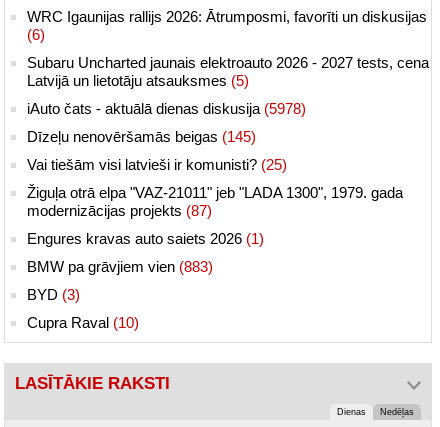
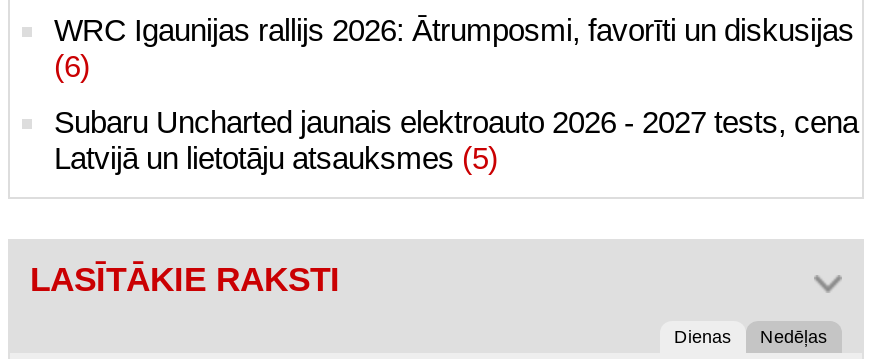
- iAuto čats - aktuālā dienas diskusija (5978)
- Dīzeļu nenovēršamās beigas (145)
- Vai tiešām visi latvieši ir komunisti? (25)
- Žiguļa otrā elpa "VAZ-21011" jeb "LADA 1300", 1979. gada
- modernizācijas projekts (87)
- Engures kravas auto saiets 2026 (1)
- BMW pa grāvjiem vien (883)
- BYD (3)
- Cupra Raval (10)
